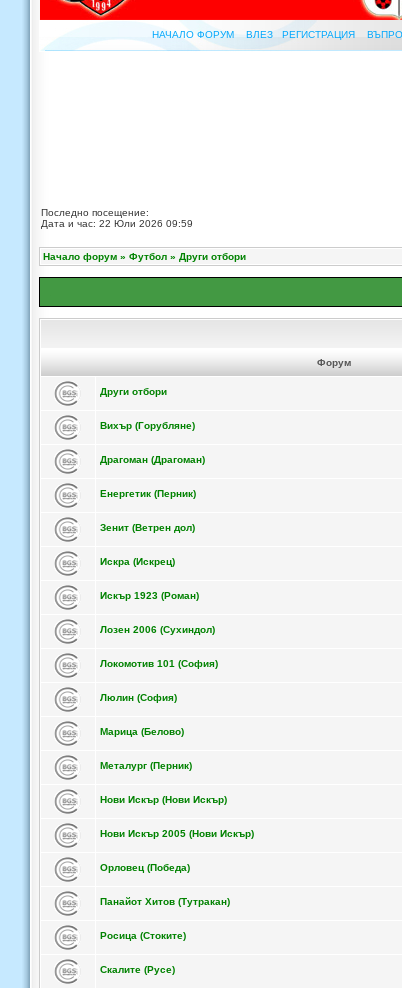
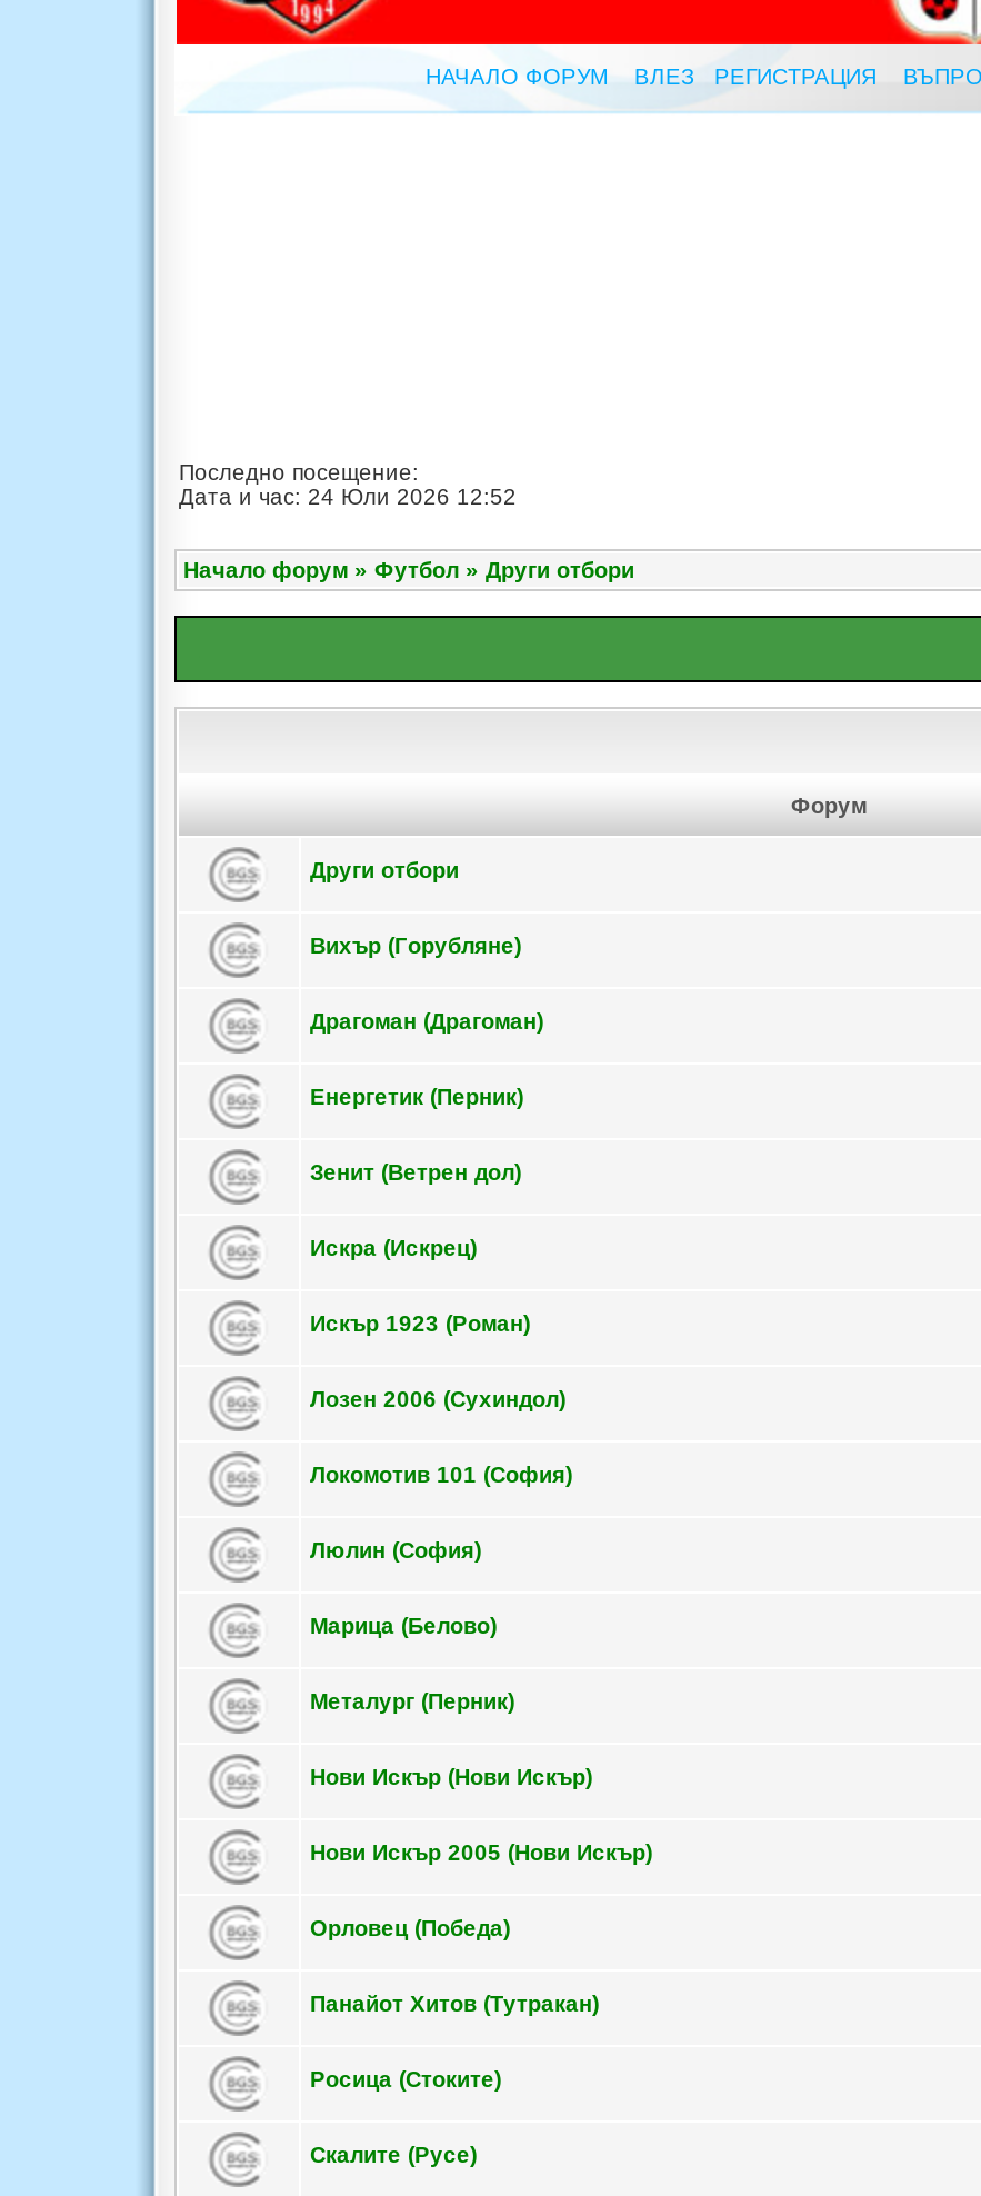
- Дата и час: 22 Юли 2026 09:59
+ Дата и час: 24 Юли 2026 12:52
